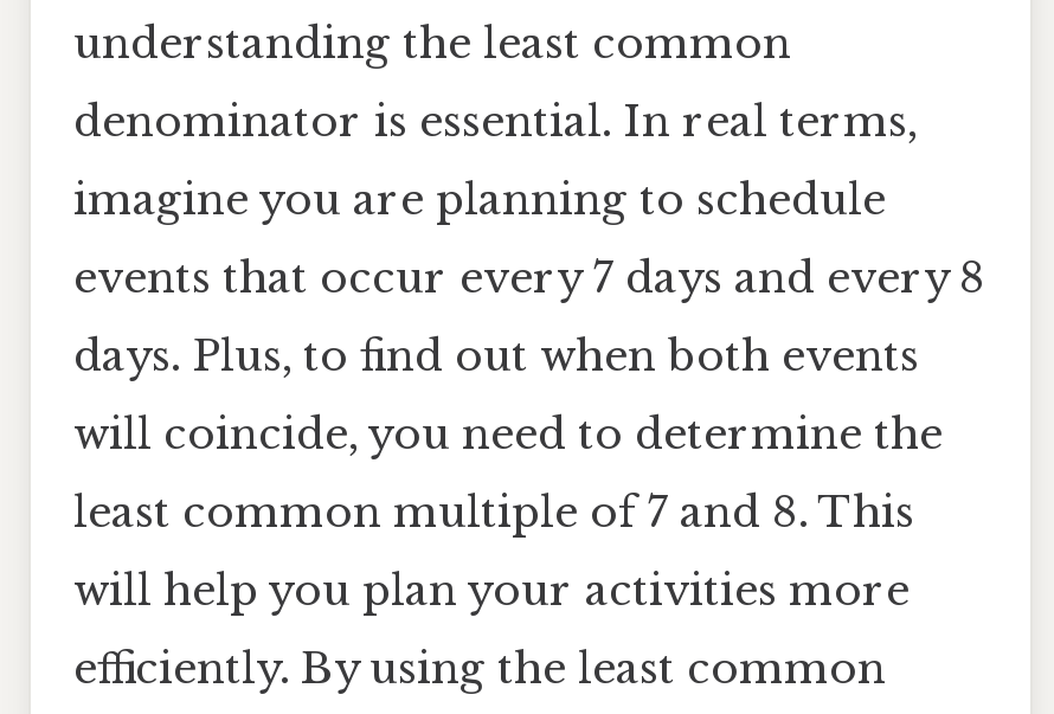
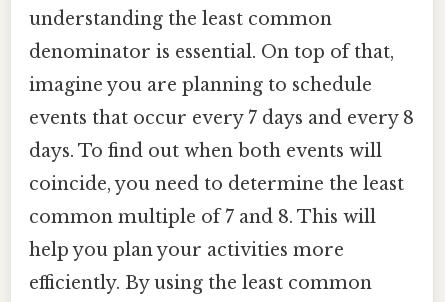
- denominator is essential. In real terms,
+ denominator is essential. On top of that,

- days. Plus, to find out when both events
+ days. To find out when both events will

- will coincide, you need to determine the
+ coincide, you need to determine the least

- least common multiple of 7 and 8. This
+ common multiple of 7 and 8. This will

- will help you plan your activities more
+ help you plan your activities more
